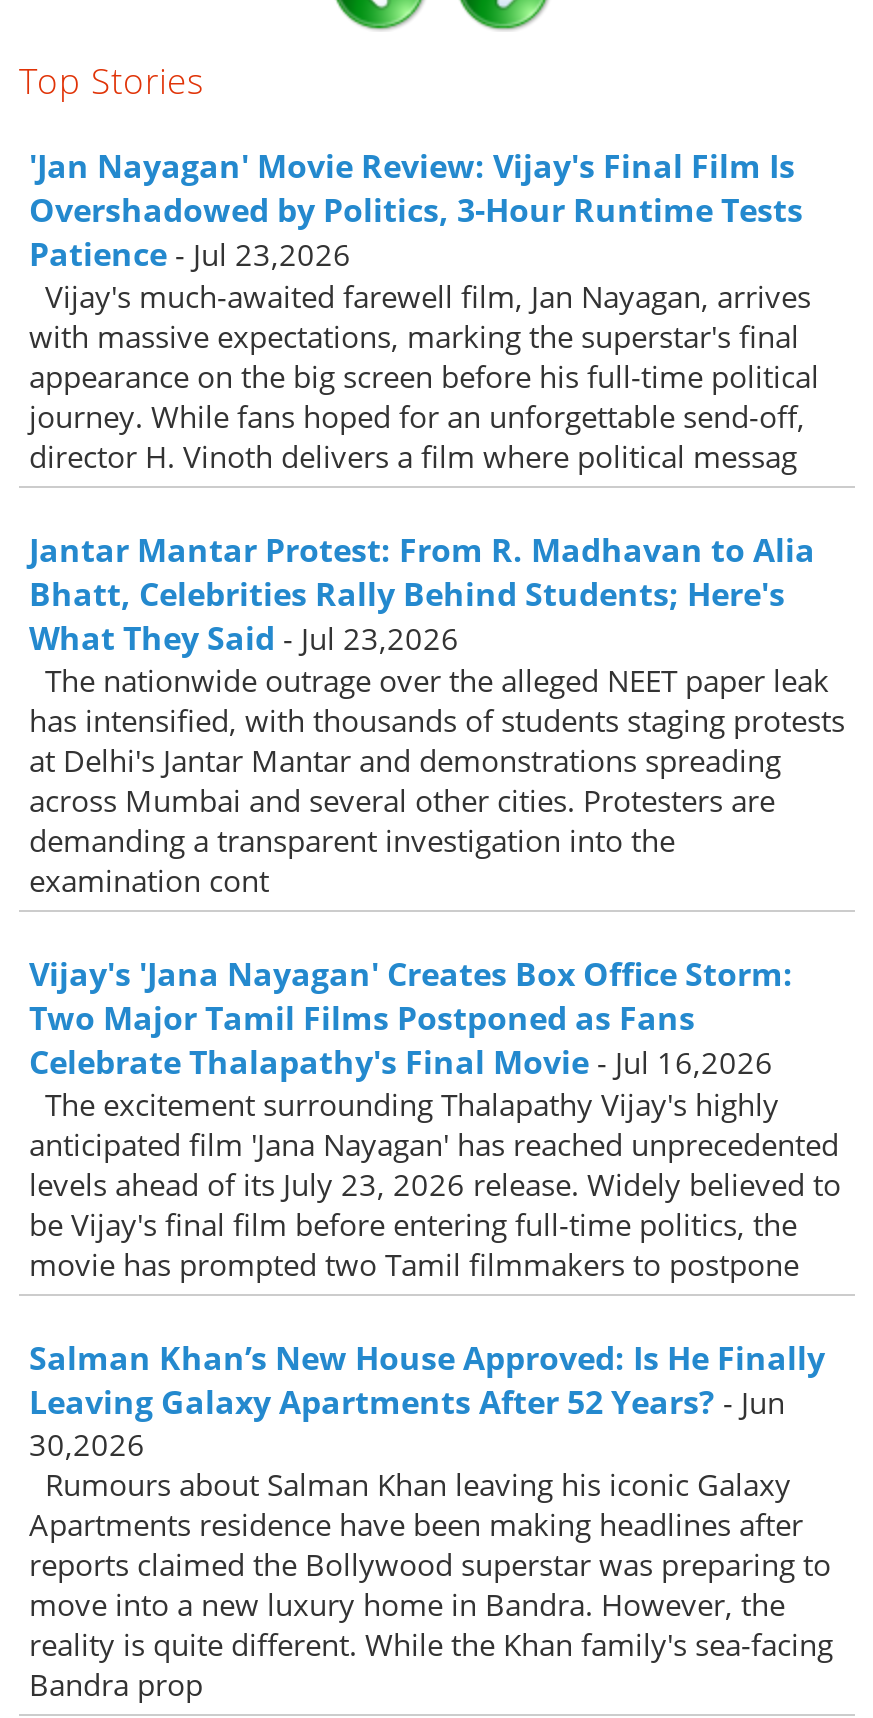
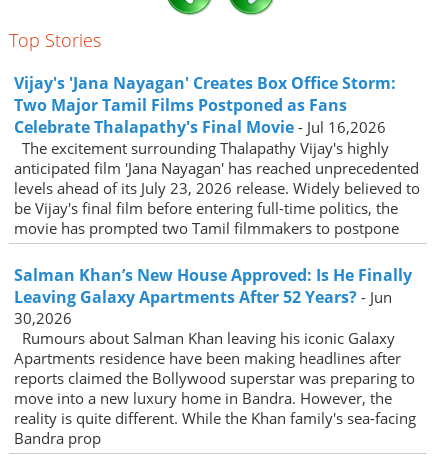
- 'Jan Nayagan' Movie Review: Vijay's Final Film Is
- Overshadowed by Politics, 3-Hour Runtime Tests
- Patience - Jul 23,2026
- Vijay's much-awaited farewell film, Jan Nayagan, arrives
- with massive expectations, marking the superstar's final
- appearance on the big screen before his full-time political
- journey. While fans hoped for an unforgettable send-off,
- director H. Vinoth delivers a film where political messag
- Jantar Mantar Protest: From R. Madhavan to Alia
- Bhatt, Celebrities Rally Behind Students; Here's
- What They Said - Jul 23,2026
- The nationwide outrage over the alleged NEET paper leak
- has intensified, with thousands of students staging protests
- at Delhi's Jantar Mantar and demonstrations spreading
- across Mumbai and several other cities. Protesters are
- demanding a transparent investigation into the
- examination cont
